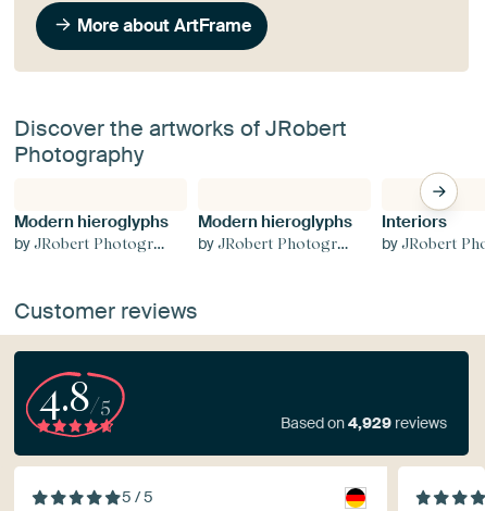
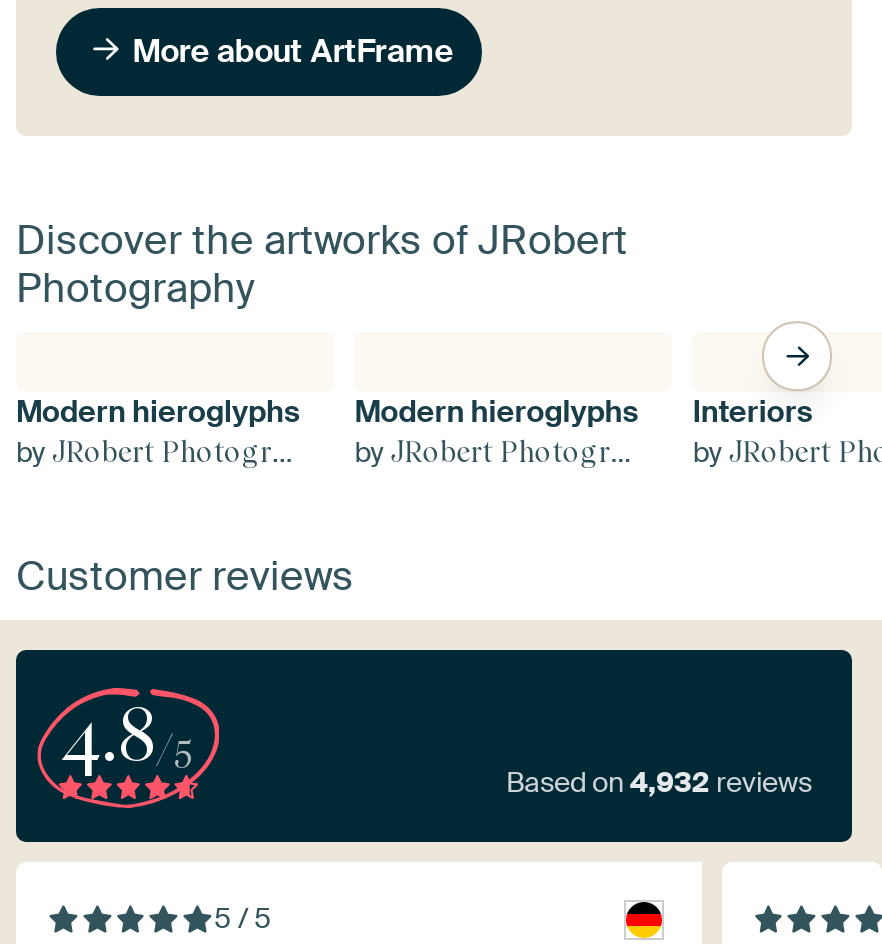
- Based on 4,929 reviews
+ Based on 4,932 reviews
